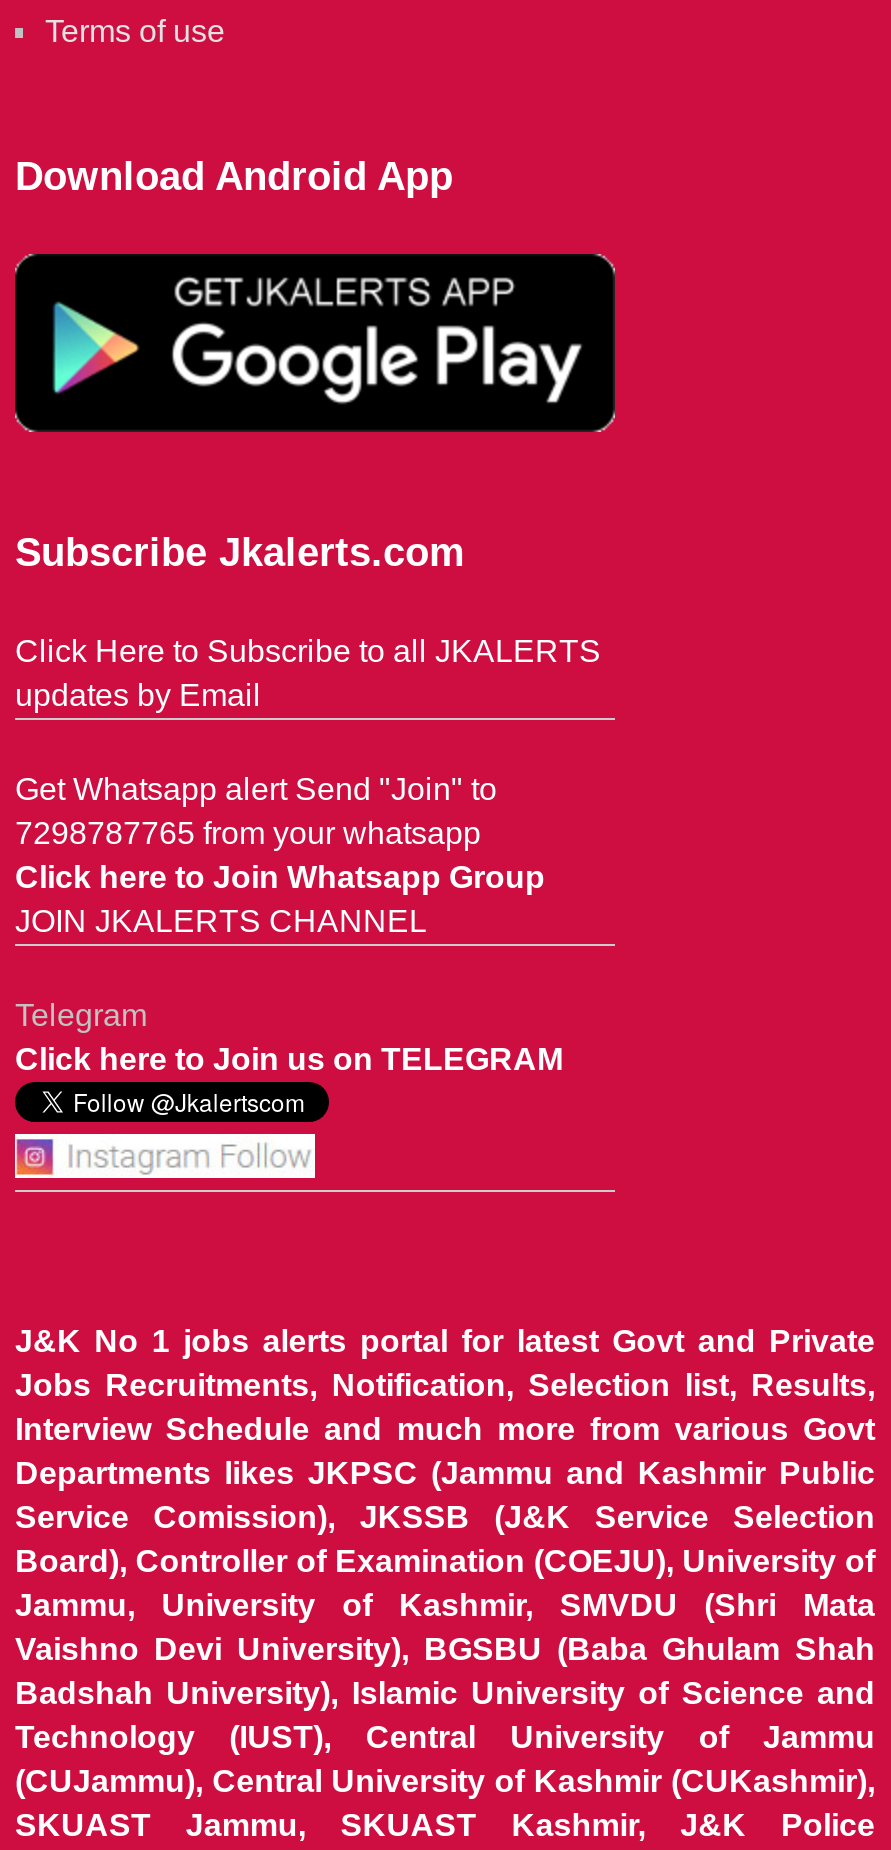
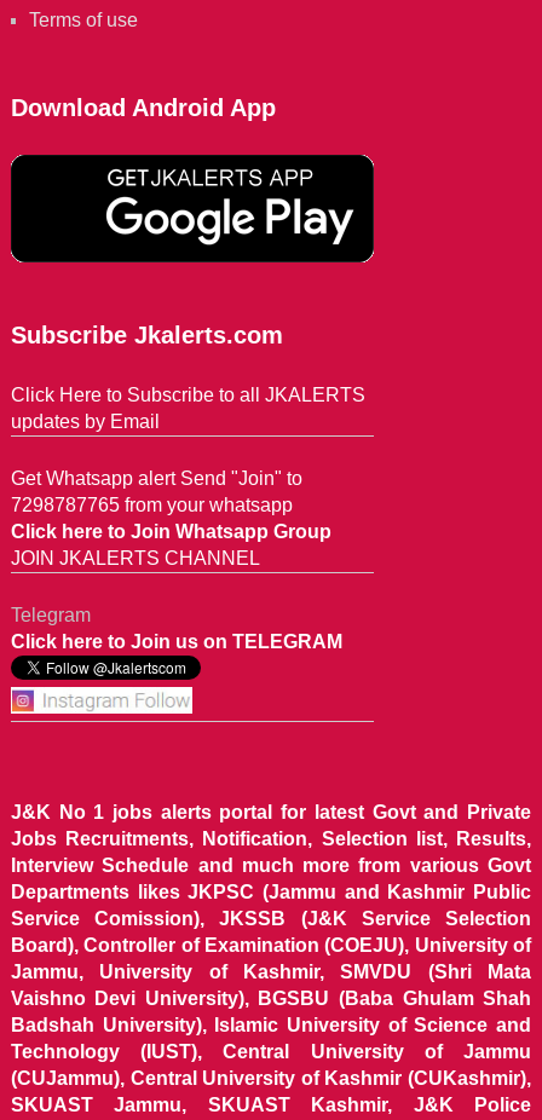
- [image]
